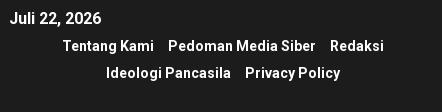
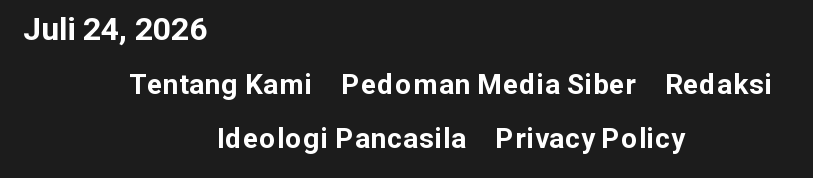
- Juli 22, 2026
+ Juli 24, 2026
